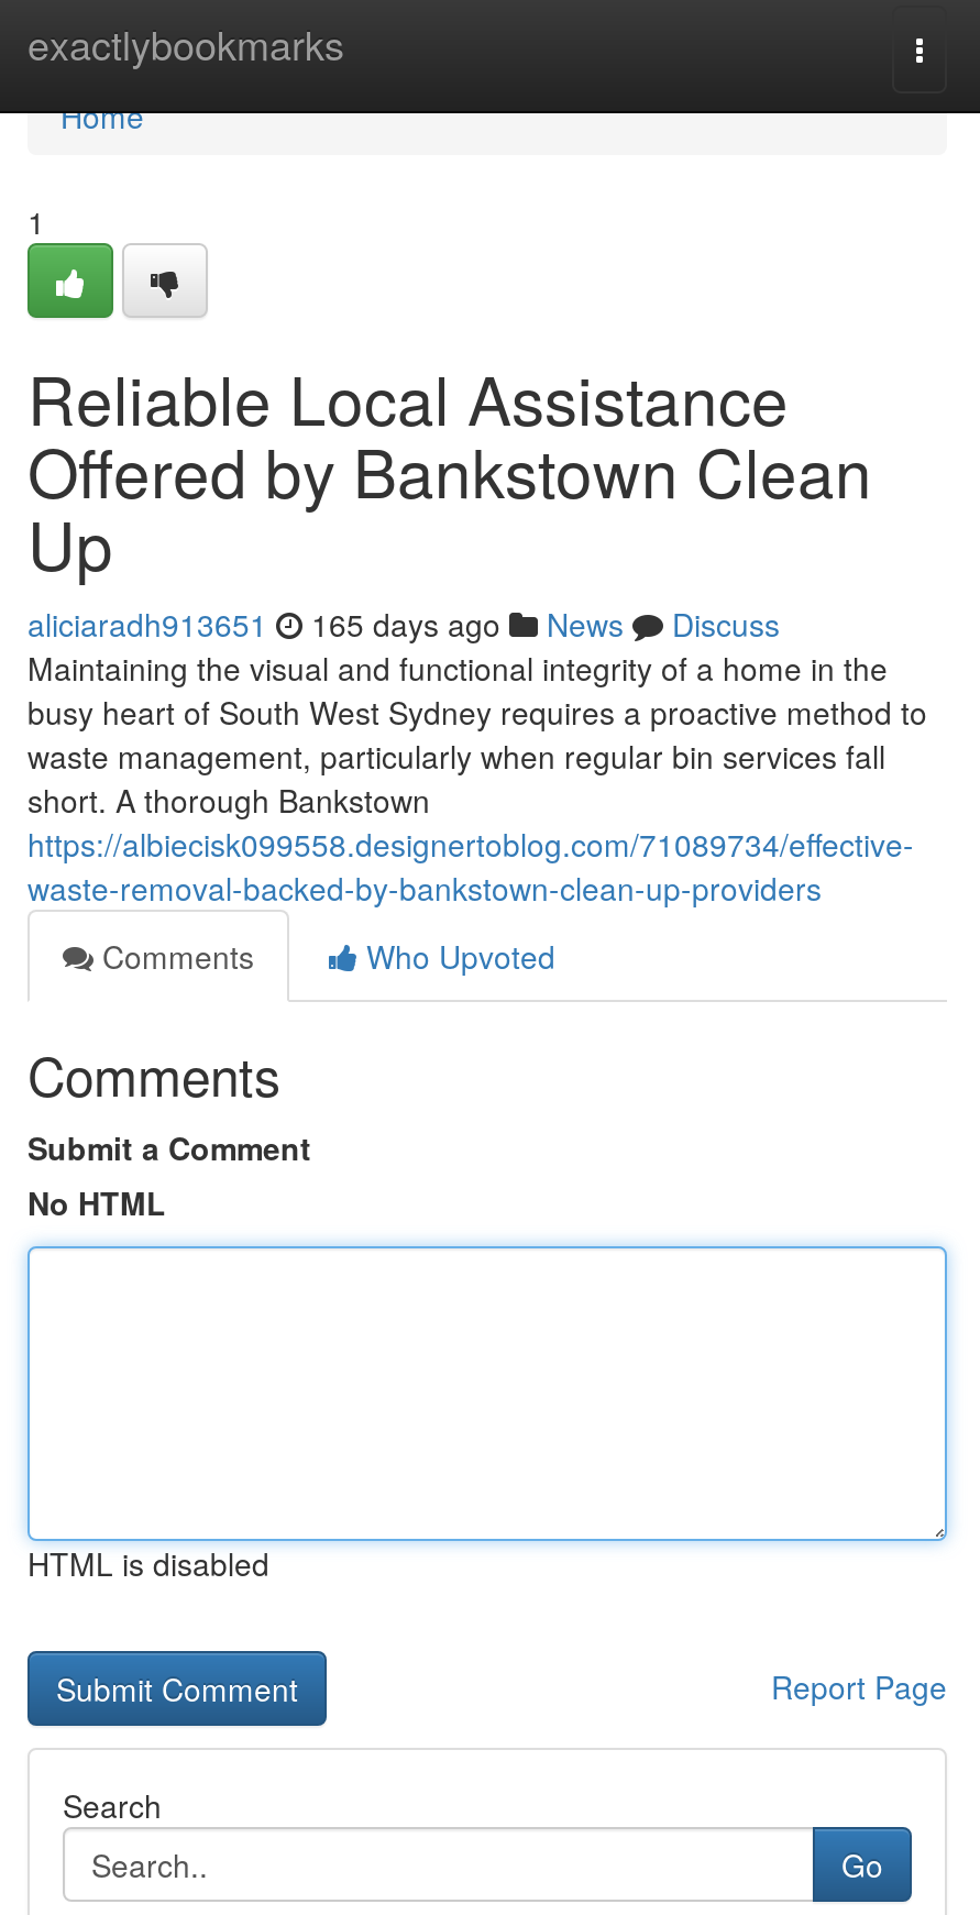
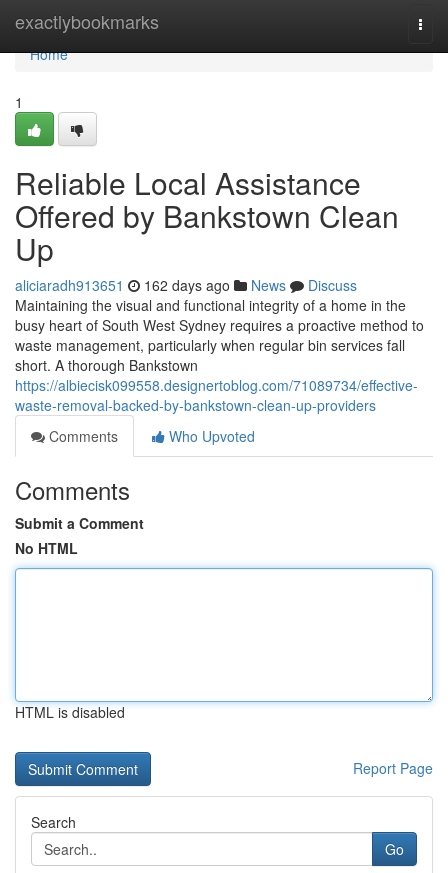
- aliciaradh913651 165 days ago News Discuss
+ aliciaradh913651 162 days ago News Discuss
